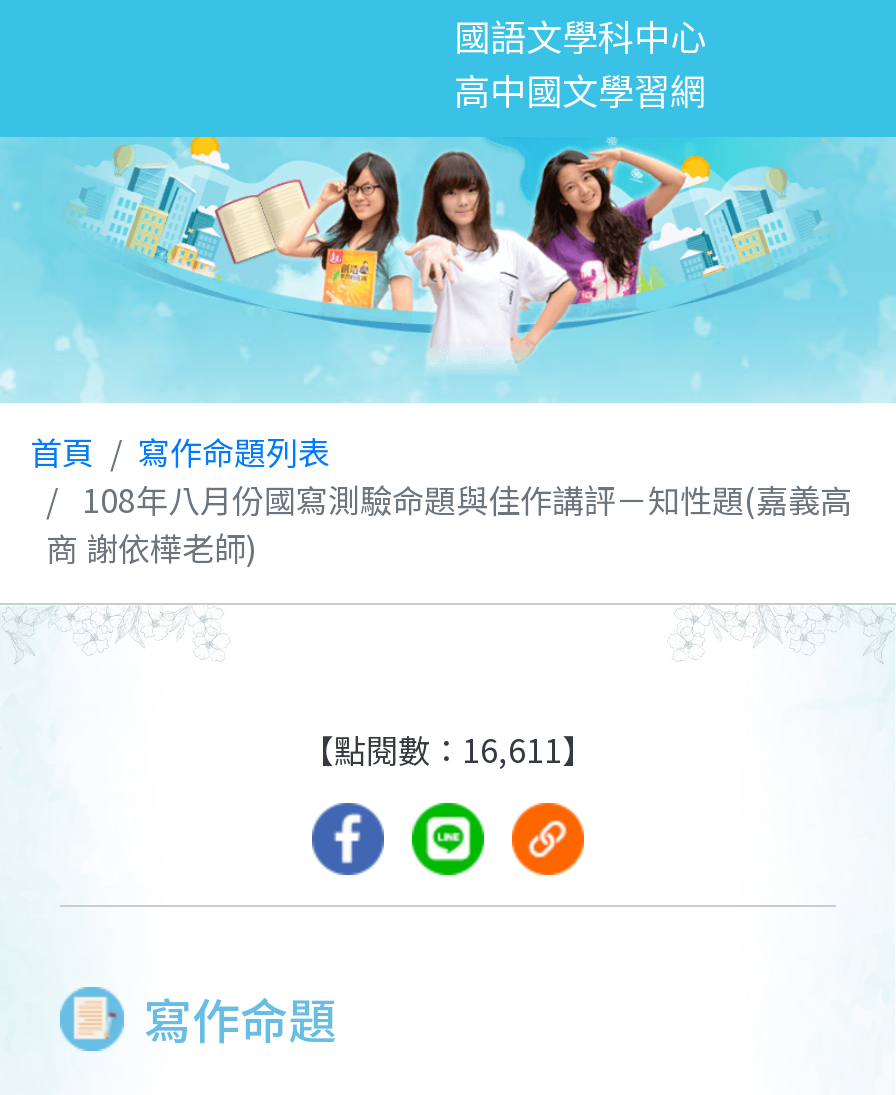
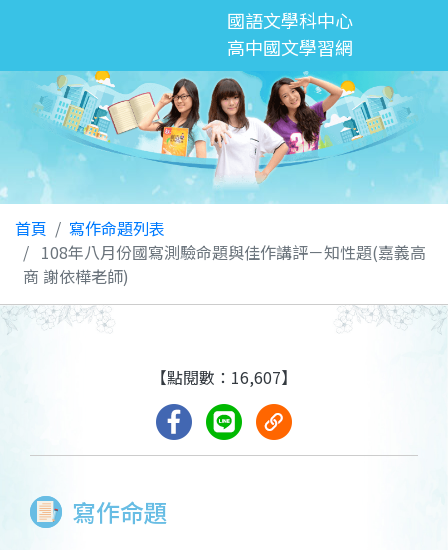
- 【點閱數：16,611】
+ 【點閱數：16,607】
